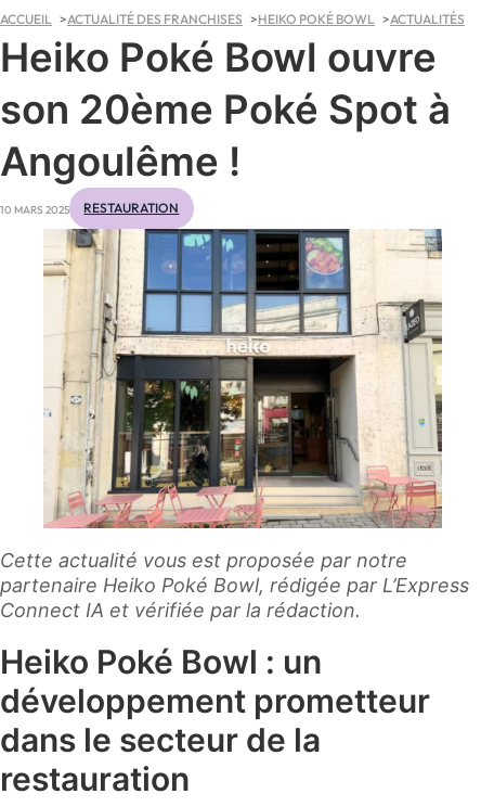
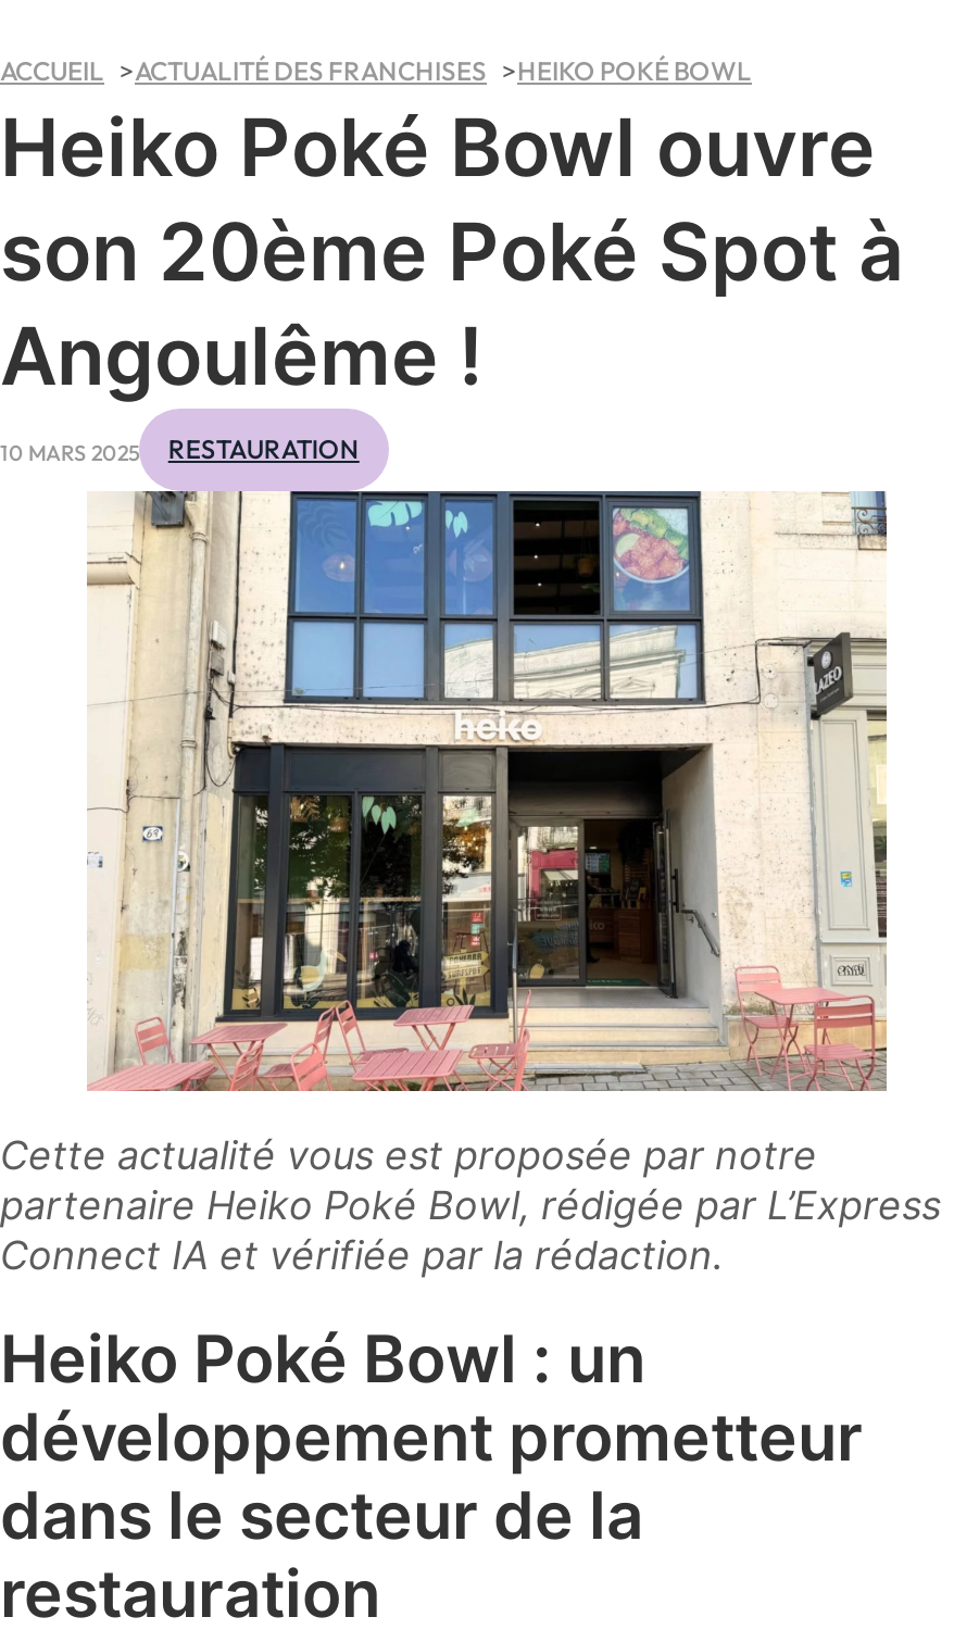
- ACTUALITÉS
